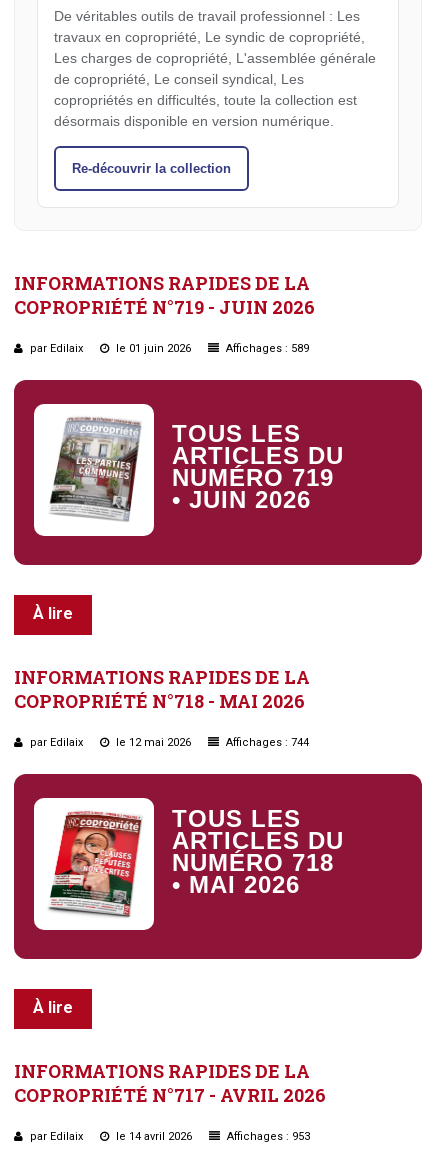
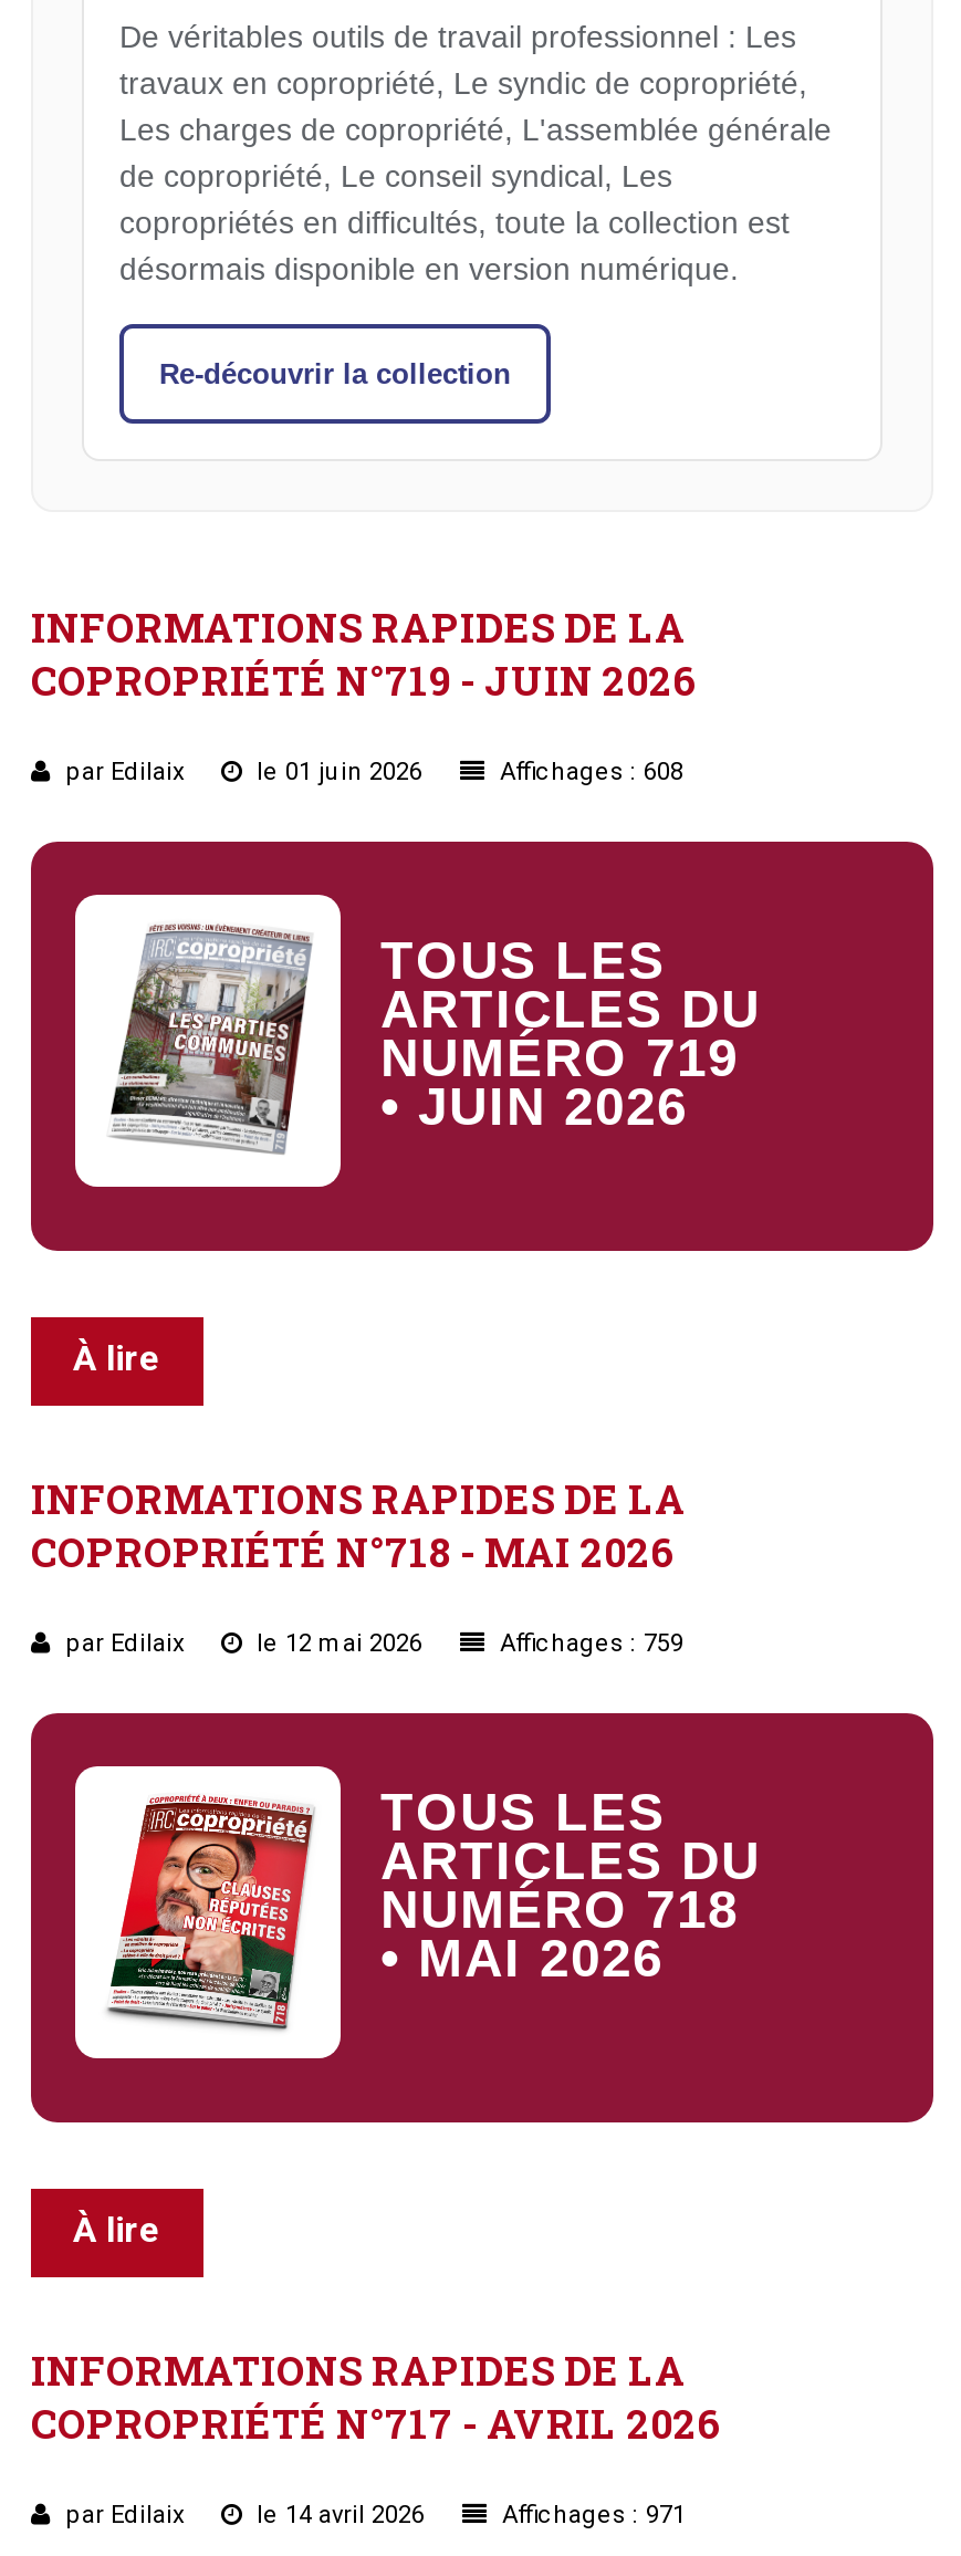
- Affichages : 589
+ Affichages : 608

- Affichages : 744
+ Affichages : 759

- Affichages : 953
+ Affichages : 971
